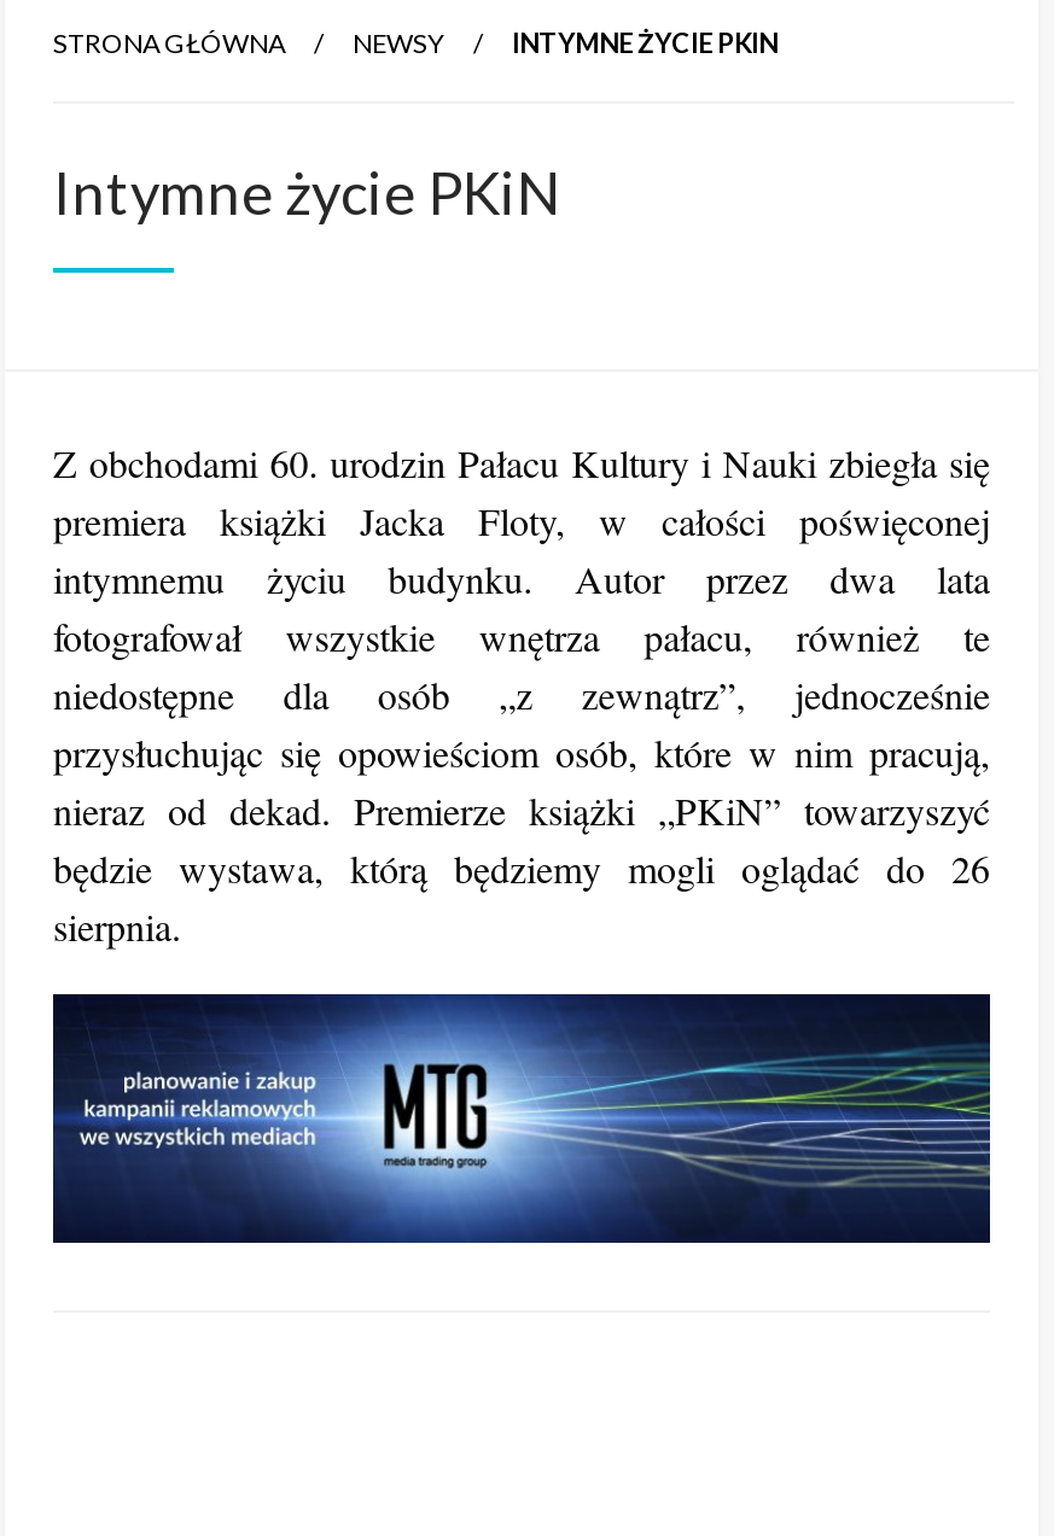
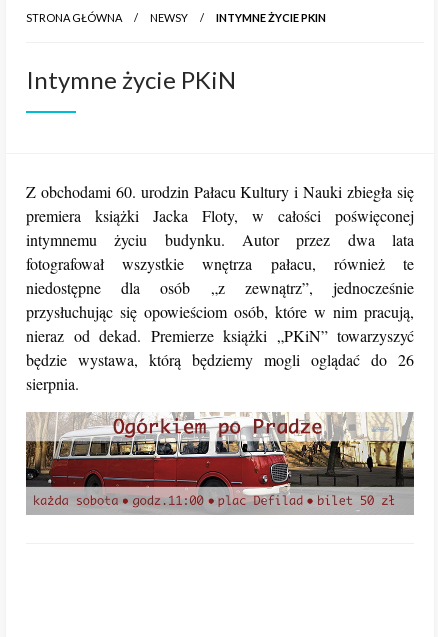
- [image]
+ [image]
